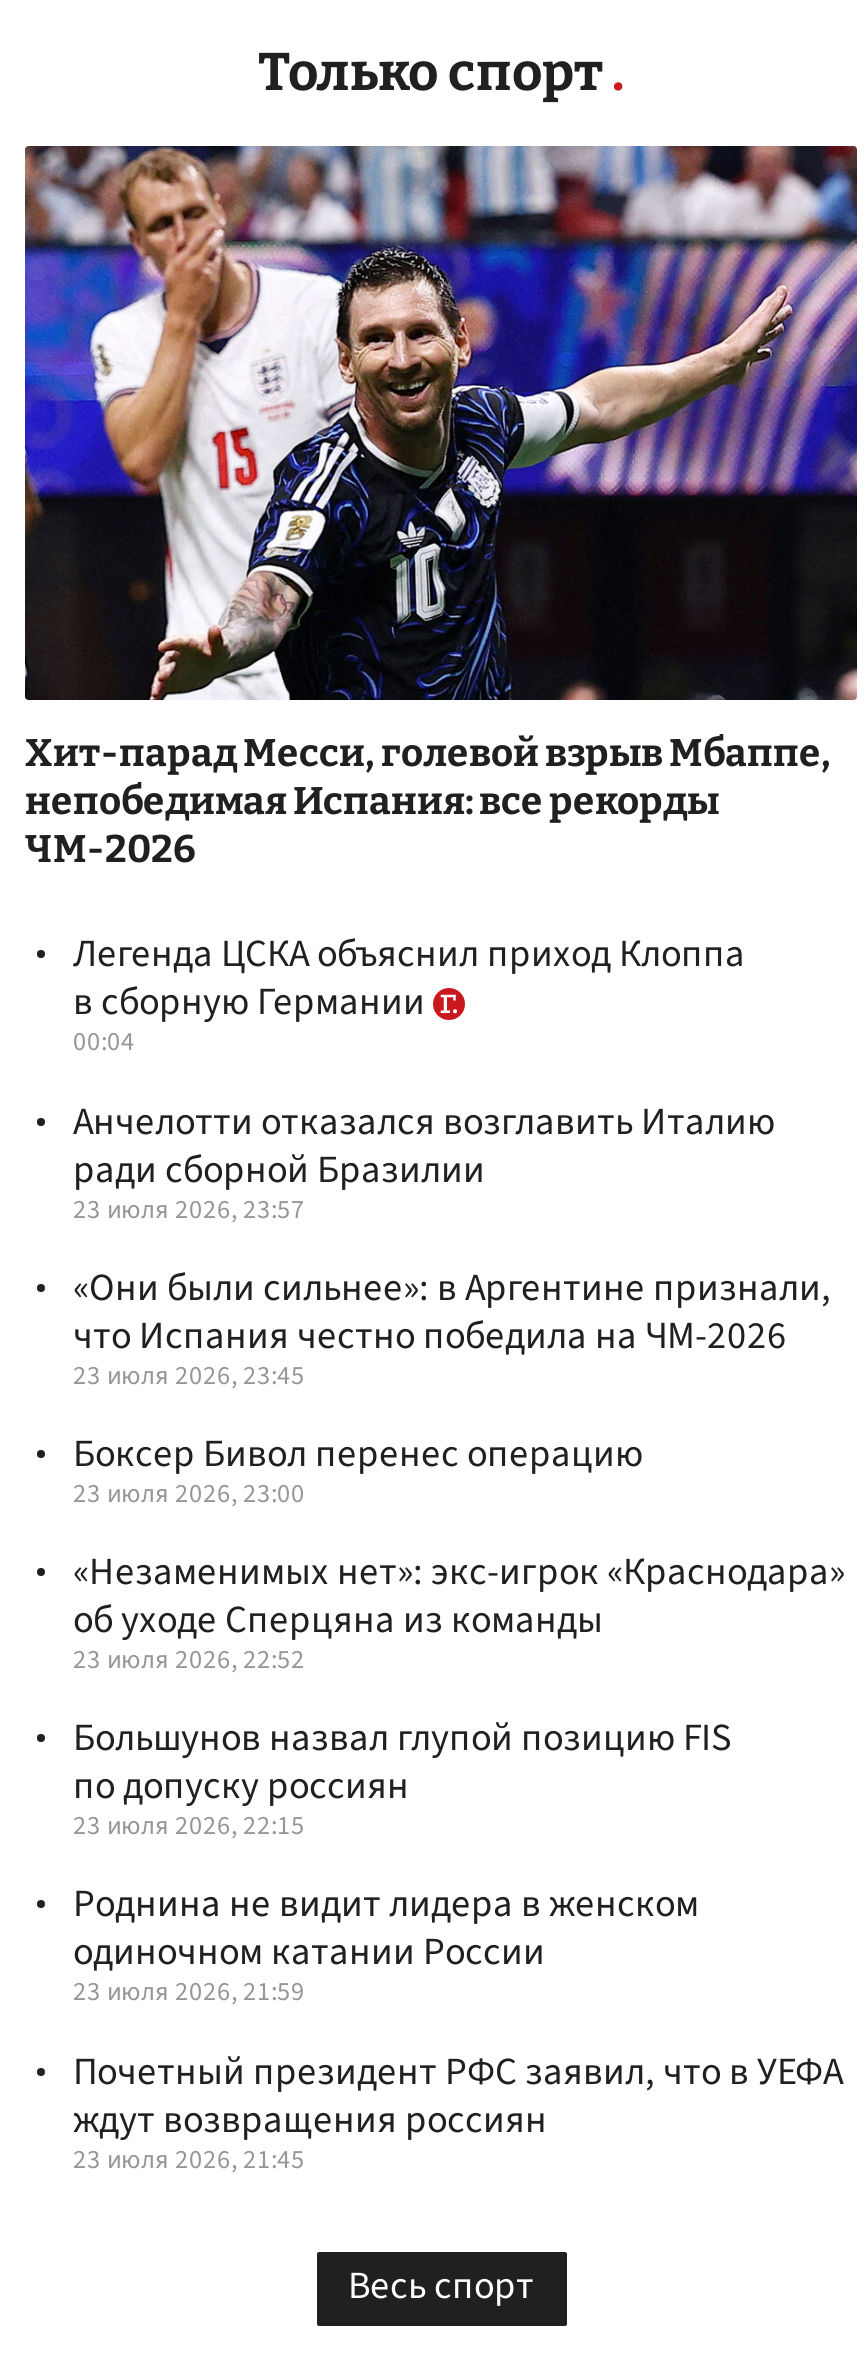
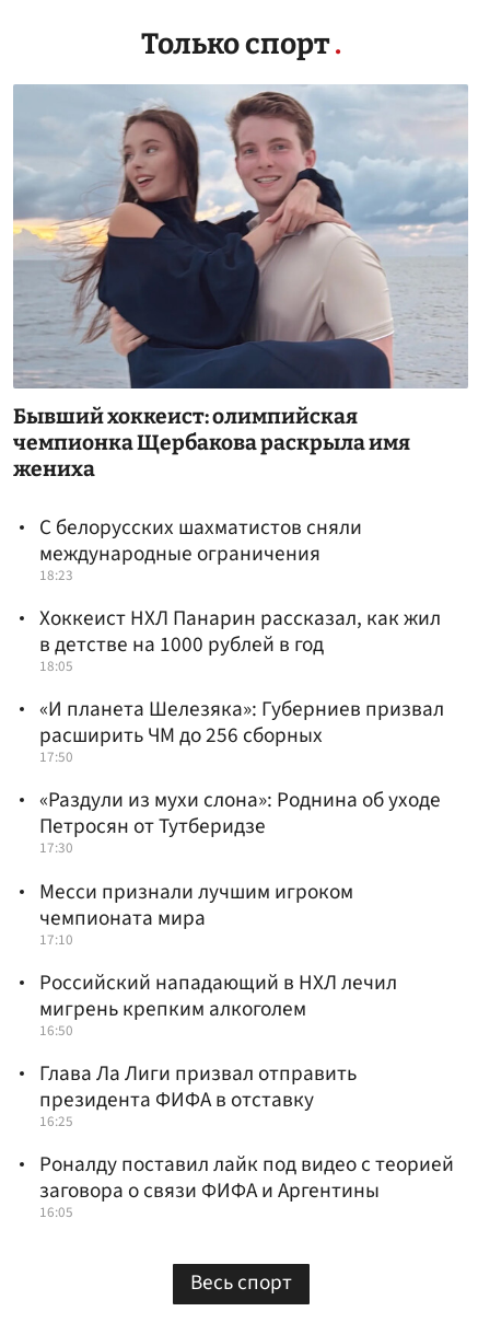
- [image]
- Хит-парад Месси, голевой взрыв Мбаппе,
- непобедимая Испания: все рекорды
- ЧМ-2026
+ [image]
+ Бывший хоккеист: олимпийская
+ чемпионка Щербакова раскрыла имя
+ жениха

- Легенда ЦСКА объяснил приход Клоппа
- в сборную Германии
- 00:04
+ С белорусских шахматистов сняли
+ международные ограничения
+ 18:23

- Анчелотти отказался возглавить Италию
- ради сборной Бразилии
- 23 июля 2026, 23:57
+ Хоккеист НХЛ Панарин рассказал, как жил
+ в детстве на 1000 рублей в год
+ 18:05

- «Они были сильнее»: в Аргентине признали,
- что Испания честно победила на ЧМ-2026
- 23 июля 2026, 23:45
+ «И планета Шелезяка»: Губерниев призвал
+ расширить ЧМ до 256 сборных
+ 17:50

- Боксер Бивол перенес операцию
- 23 июля 2026, 23:00
+ «Раздули из мухи слона»: Роднина об уходе
+ Петросян от Тутберидзе
+ 17:30

- «Незаменимых нет»: экс-игрок «Краснодара»
- об уходе Сперцяна из команды
- 23 июля 2026, 22:52
+ Месси признали лучшим игроком
+ чемпионата мира
+ 17:10

- Большунов назвал глупой позицию FIS
- по допуску россиян
- 23 июля 2026, 22:15
+ Российский нападающий в НХЛ лечил
+ мигрень крепким алкоголем
+ 16:50

- Роднина не видит лидера в женском
- одиночном катании России
- 23 июля 2026, 21:59
+ Глава Ла Лиги призвал отправить
+ президента ФИФА в отставку
+ 16:25

- Почетный президент РФС заявил, что в УЕФА
- ждут возвращения россиян
- 23 июля 2026, 21:45
+ Роналду поставил лайк под видео с теорией
+ заговора о связи ФИФА и Аргентины
+ 16:05
